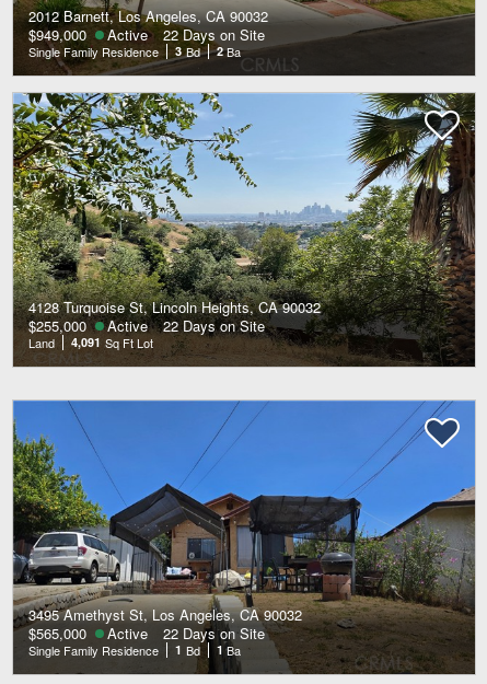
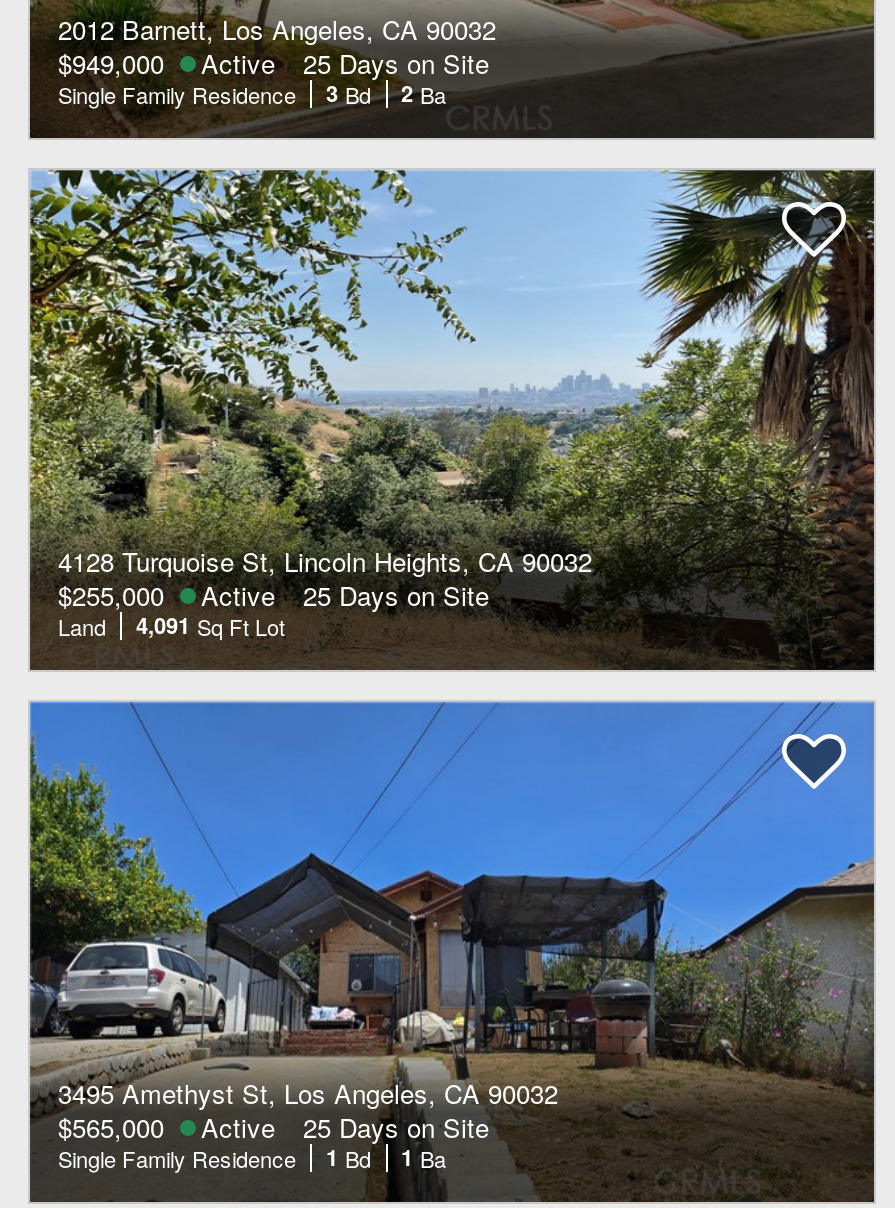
- $949,000 Active 22 Days on Site
+ $949,000 Active 25 Days on Site

- $255,000 Active 22 Days on Site
+ $255,000 Active 25 Days on Site

- $565,000 Active 22 Days on Site
+ $565,000 Active 25 Days on Site
